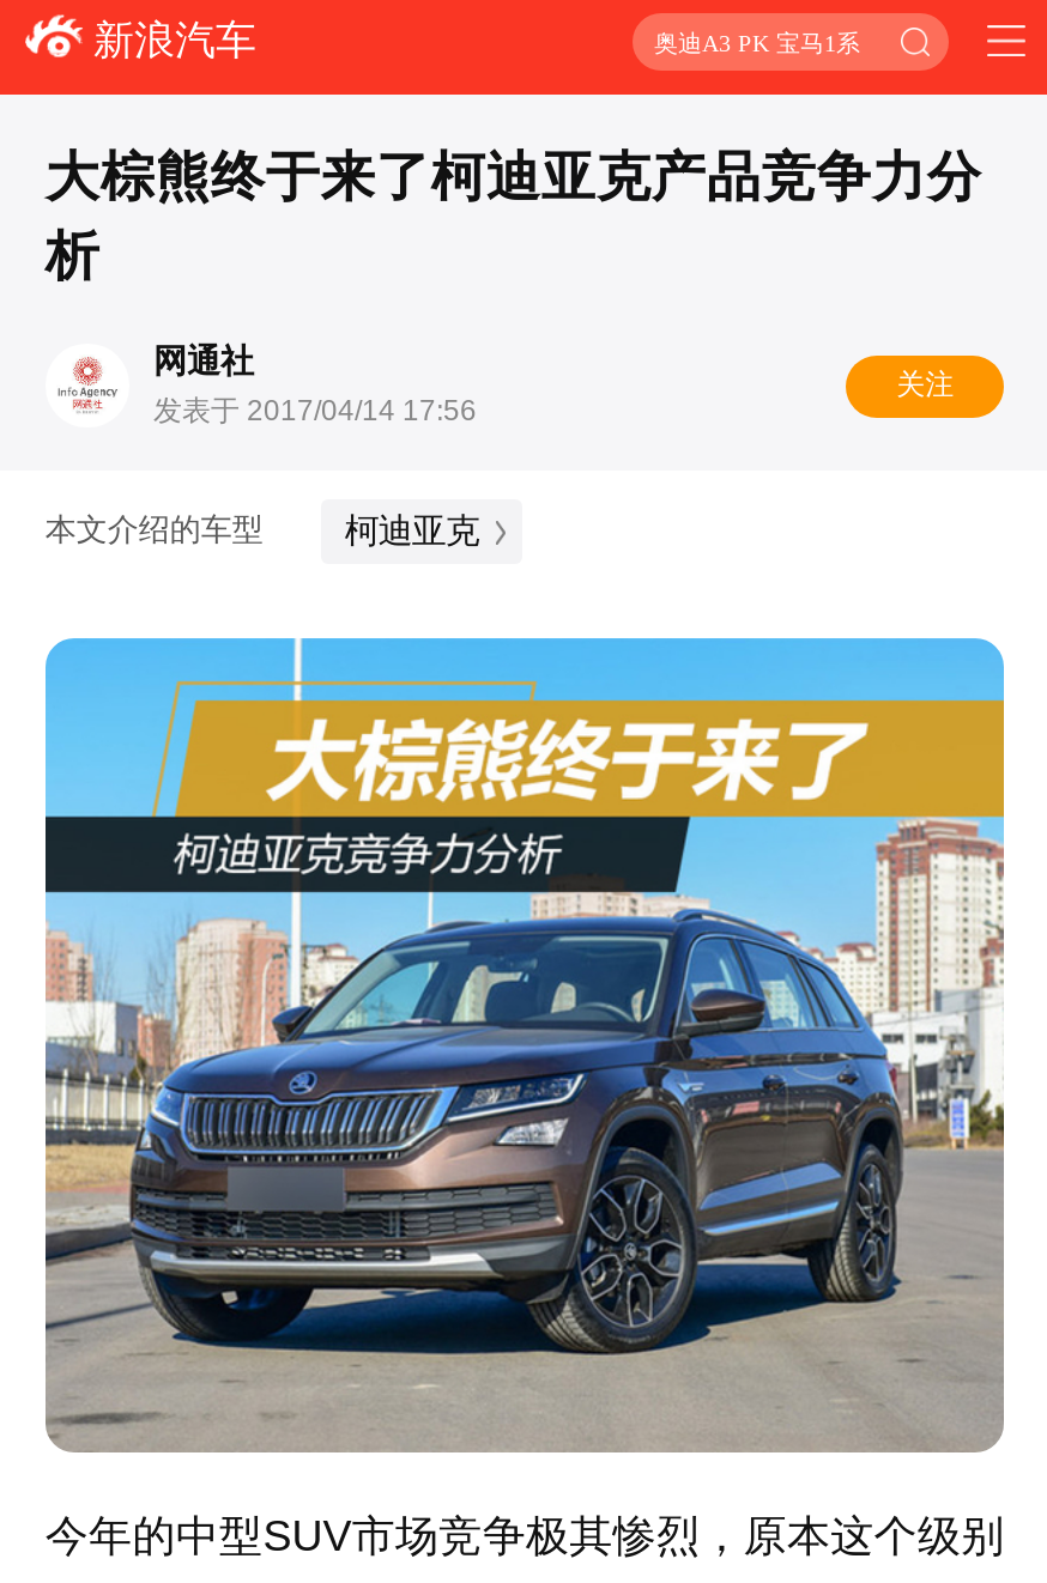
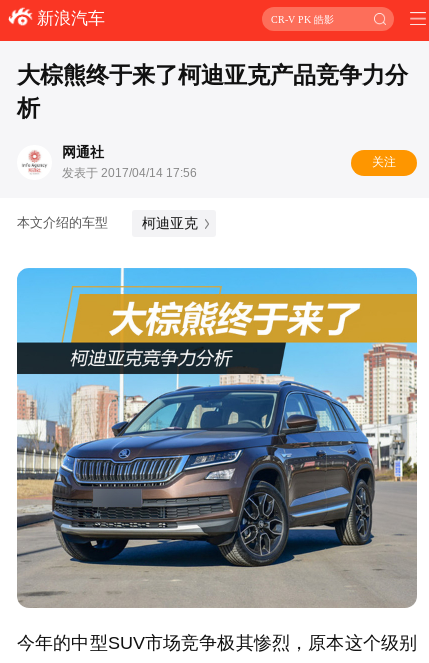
- 奥迪A3 PK 宝马1系
+ CR-V PK 皓影
